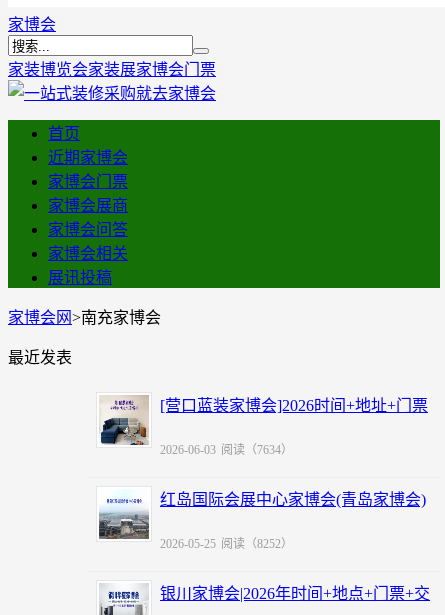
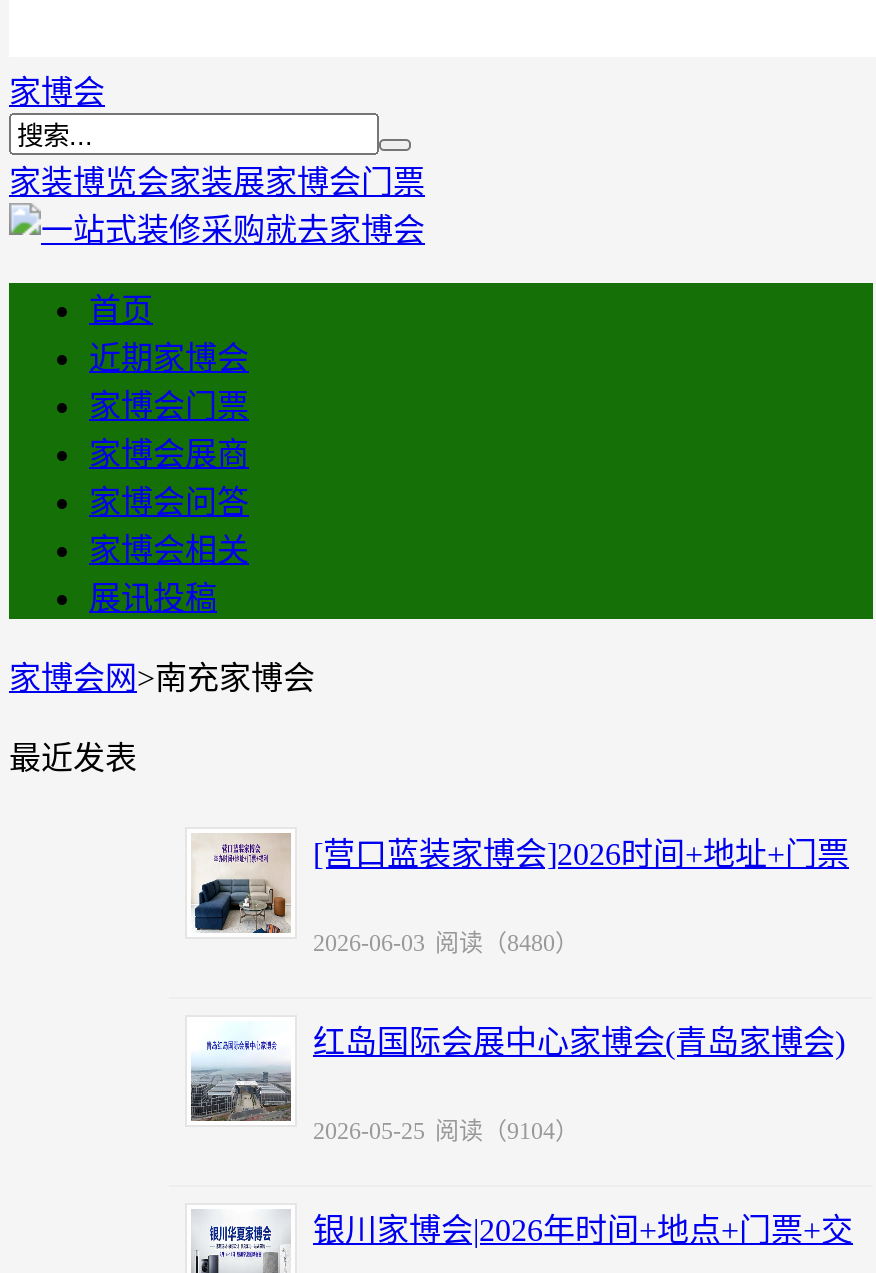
- 2026-06-03 阅读（7634）
+ 2026-06-03 阅读（8480）

- 2026-05-25 阅读（8252）
+ 2026-05-25 阅读（9104）
